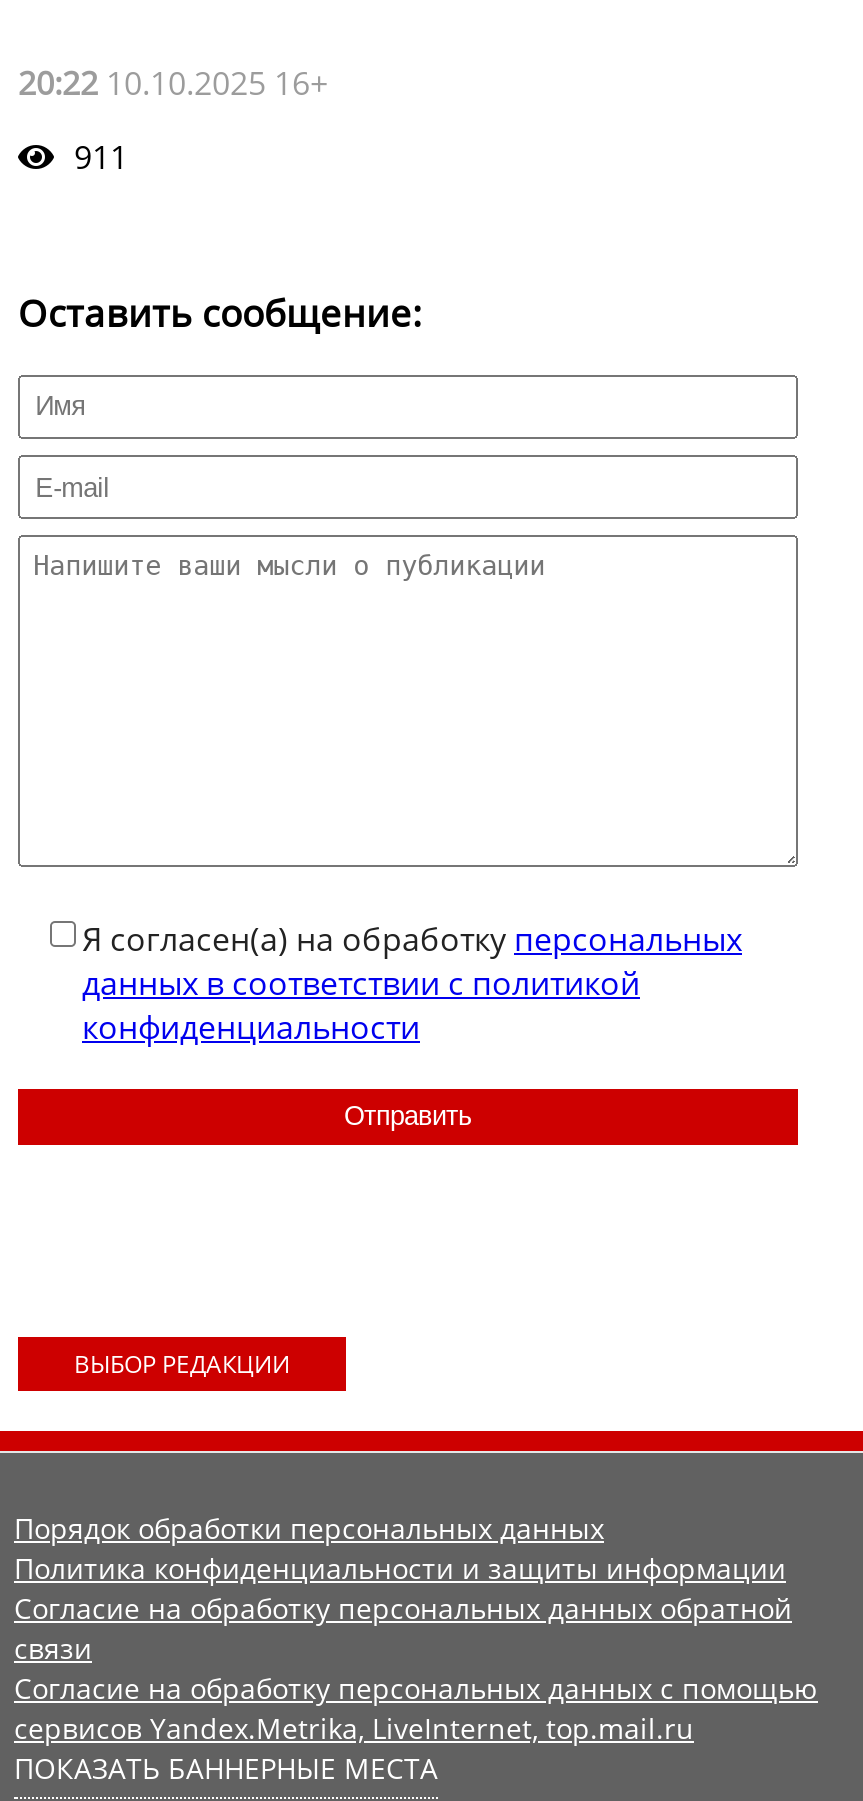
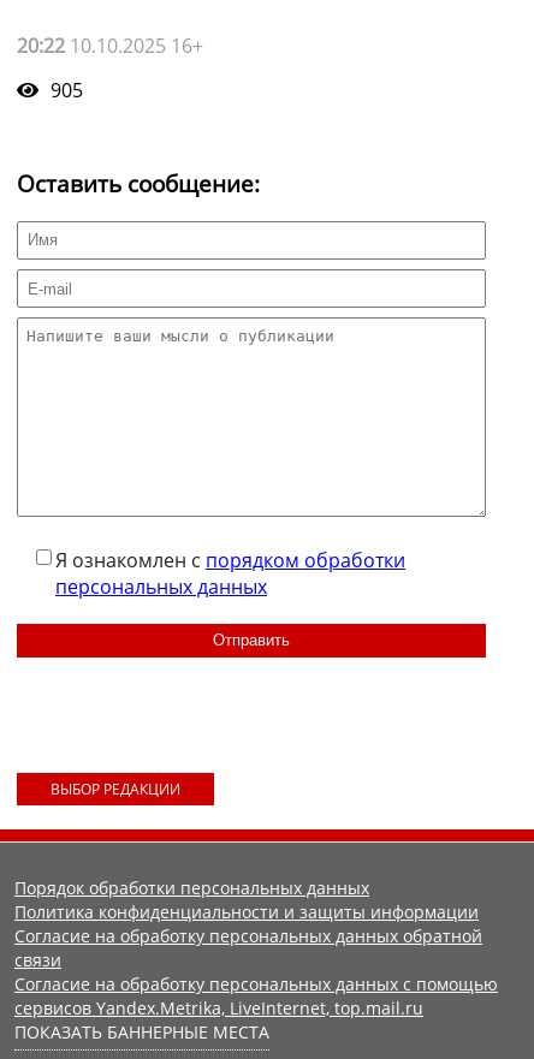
- 911
+ 905

- Я согласен(а) на обработку персональных
- данных в соответствии с политикой
- конфиденциальности
+ Я ознакомлен с порядком обработки
+ персональных данных
